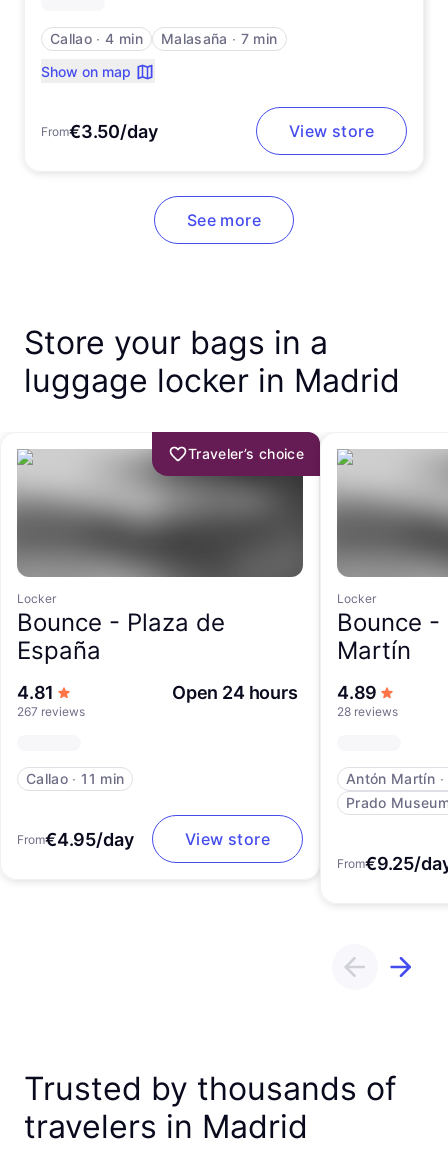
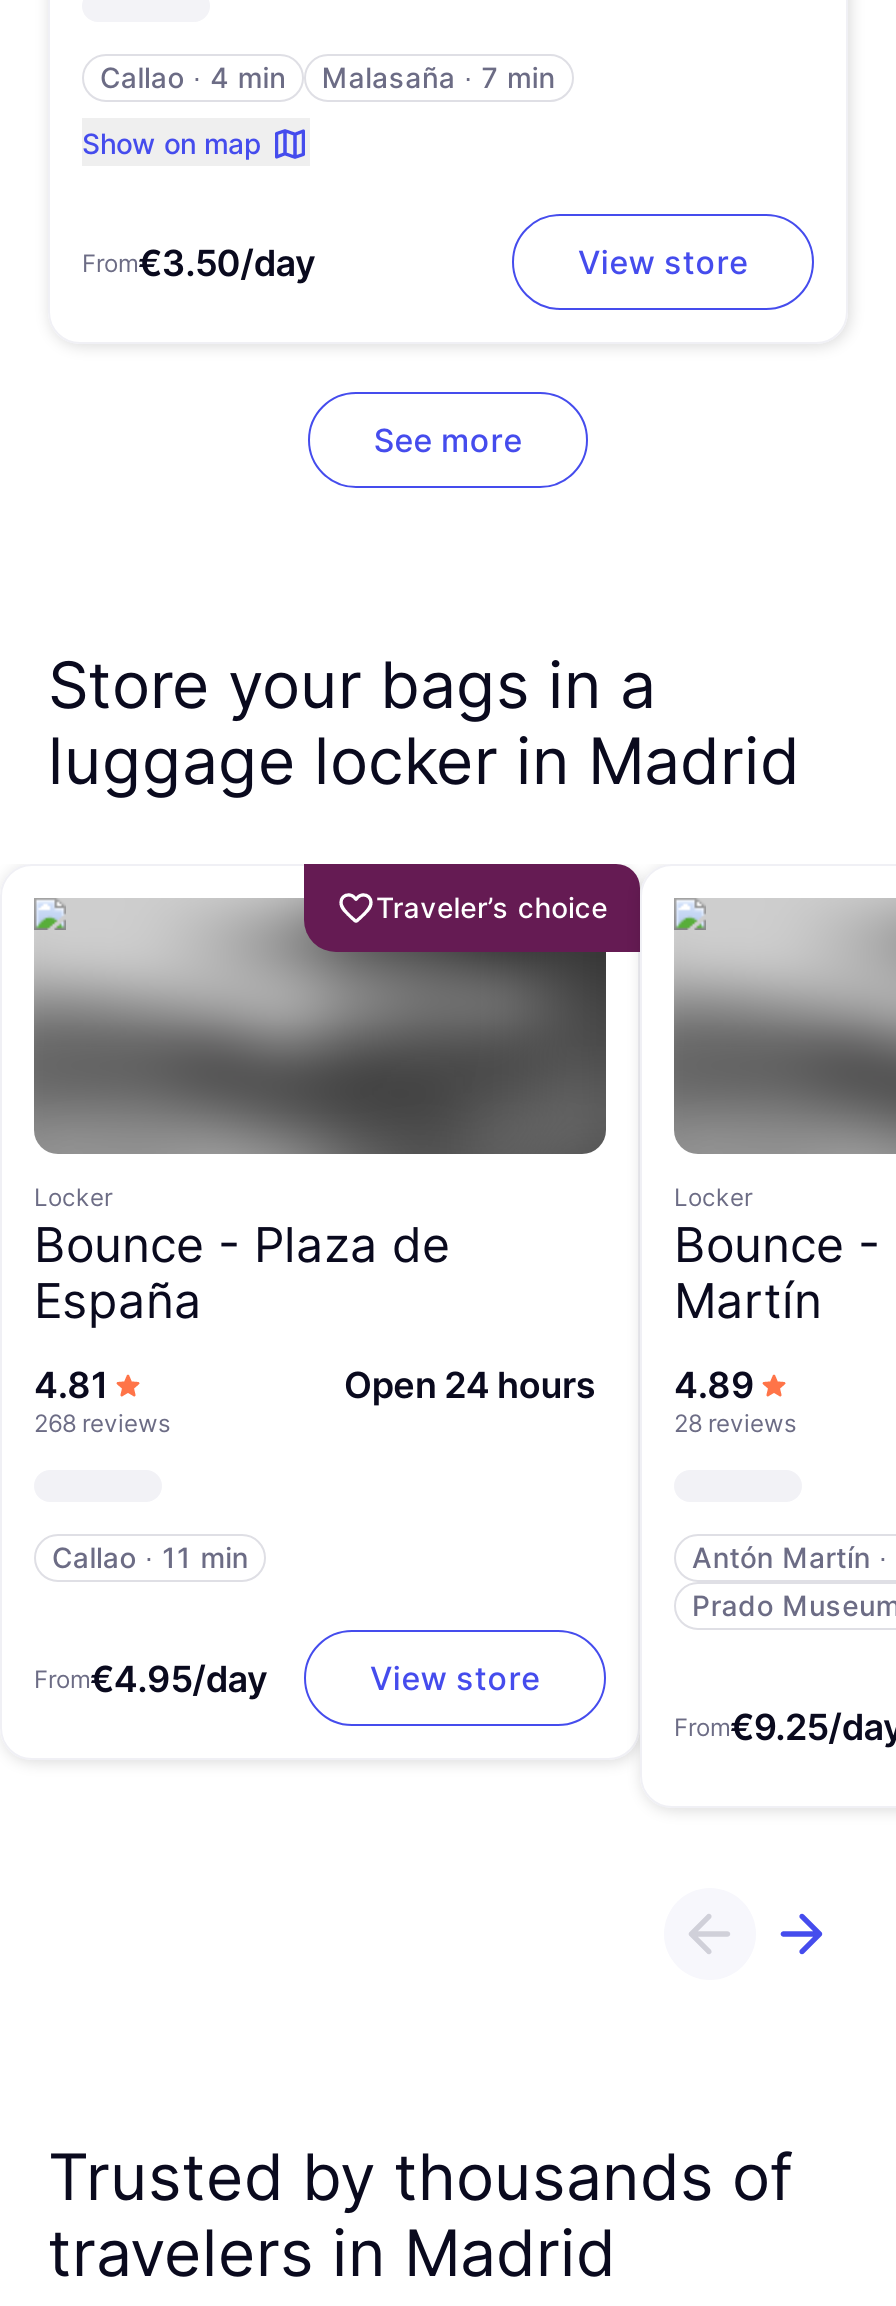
- 267 reviews
+ 268 reviews
